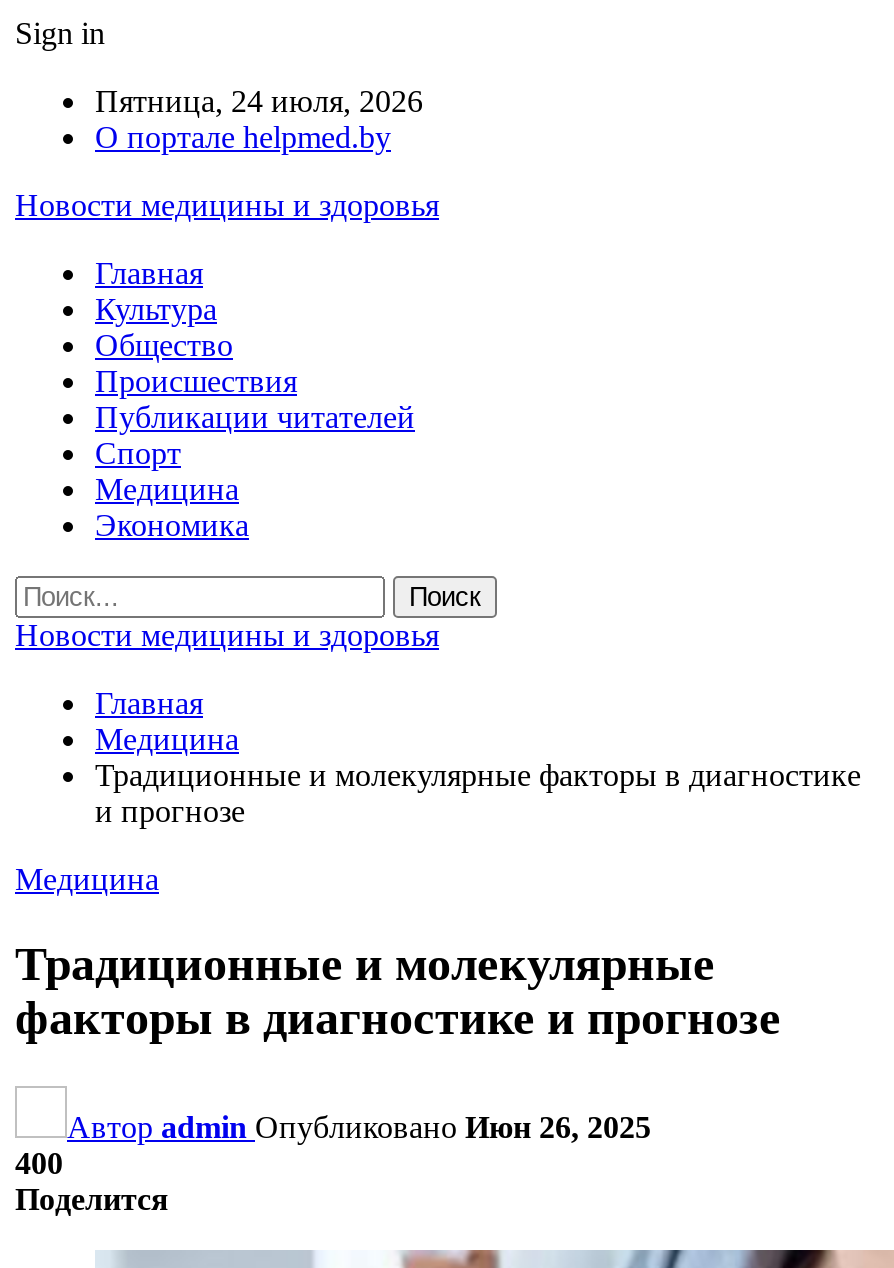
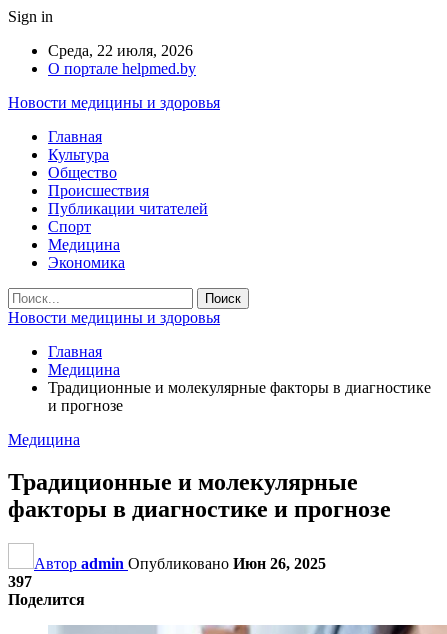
- Пятница, 24 июля, 2026
+ Среда, 22 июля, 2026

- 400
+ 397
